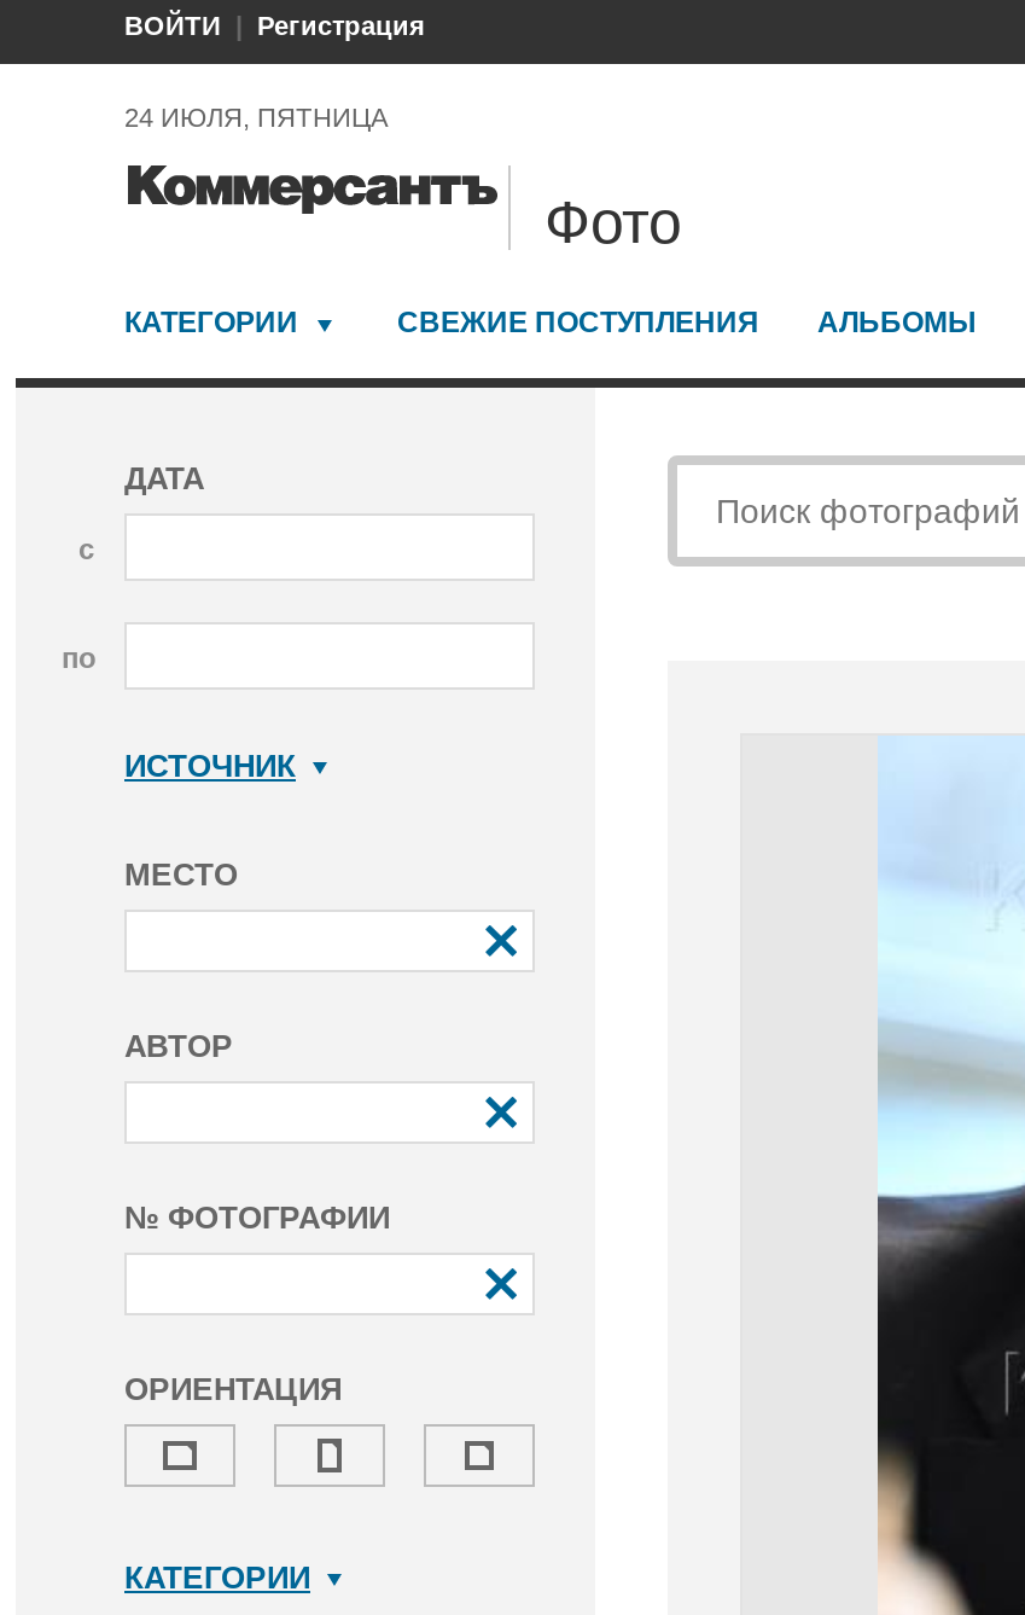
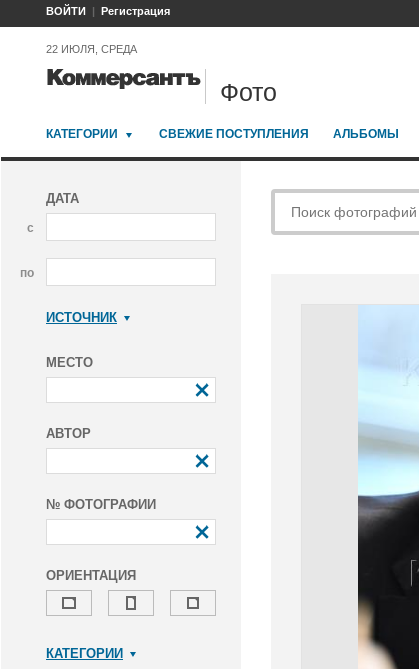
- 24 ИЮЛЯ, ПЯТНИЦА
+ 22 ИЮЛЯ, СРЕДА
